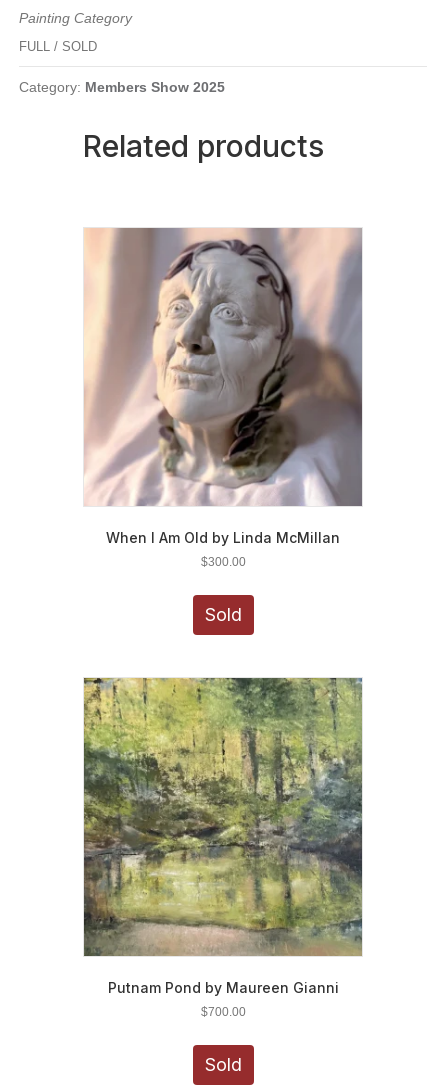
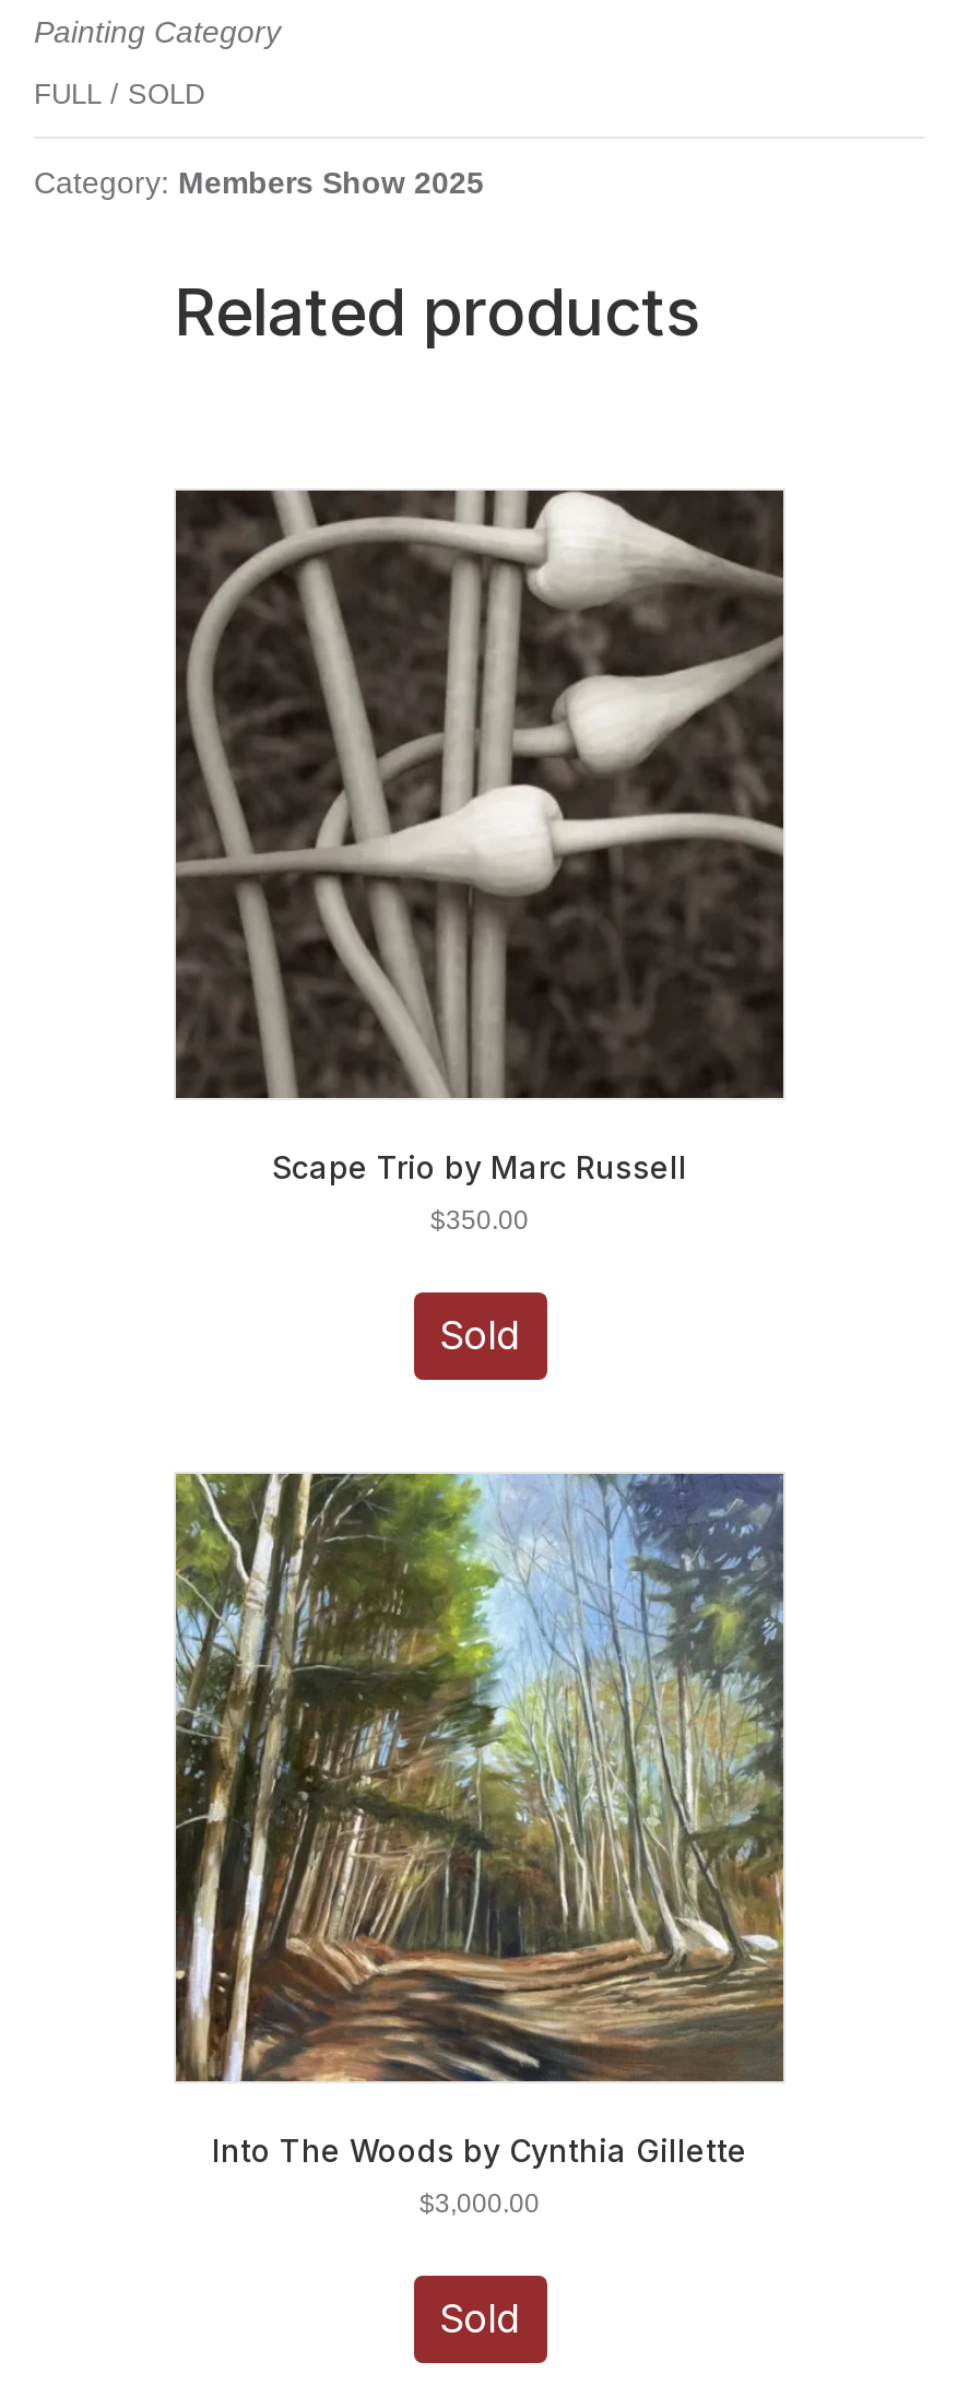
- [image]
- When I Am Old by Linda McMillan
+ [image]
+ Scape Trio by Marc Russell

- $300.00
+ $350.00

- [image]
- Putnam Pond by Maureen Gianni
+ [image]
+ Into The Woods by Cynthia Gillette

- $700.00
+ $3,000.00
